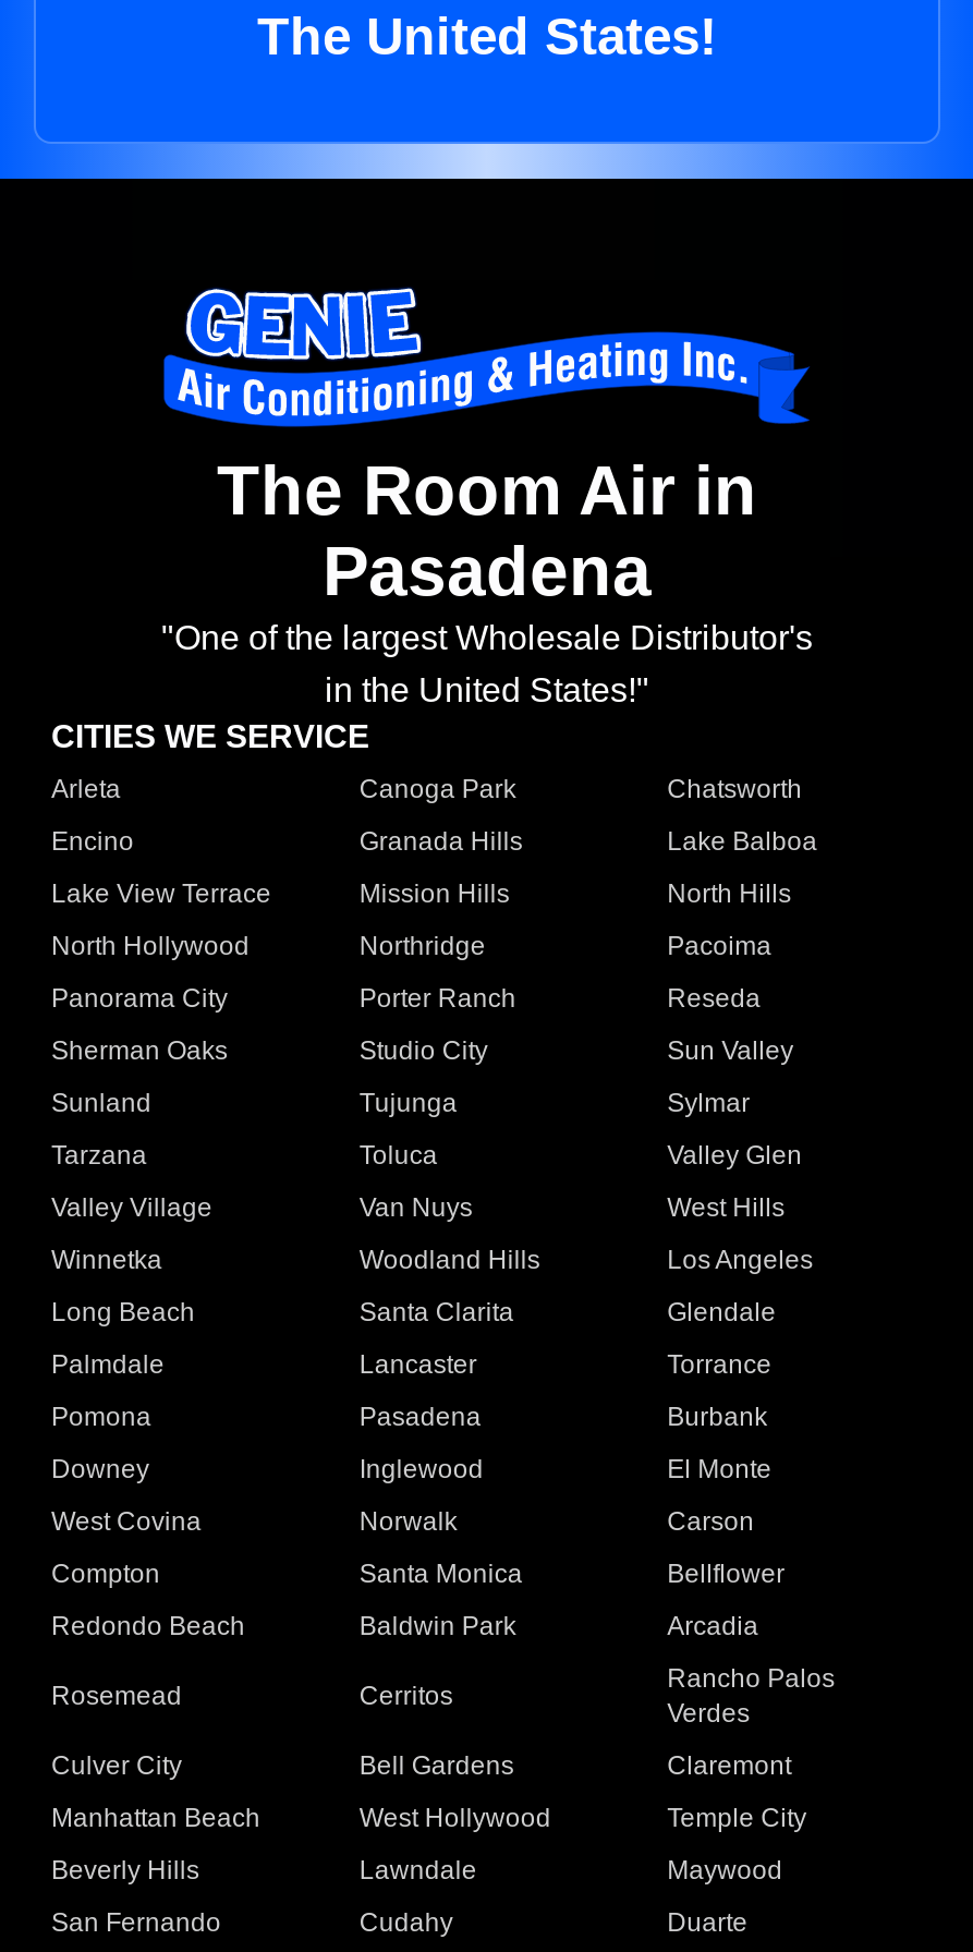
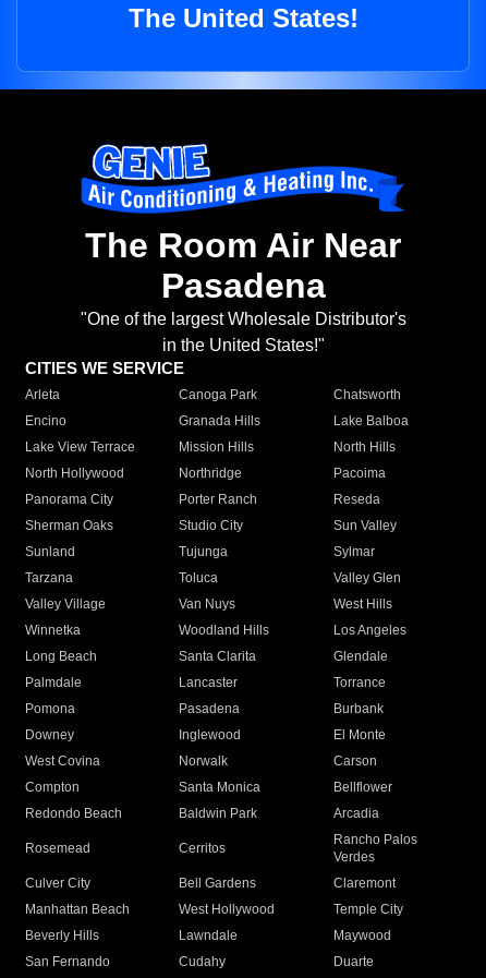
- The Room Air in
+ The Room Air Near
